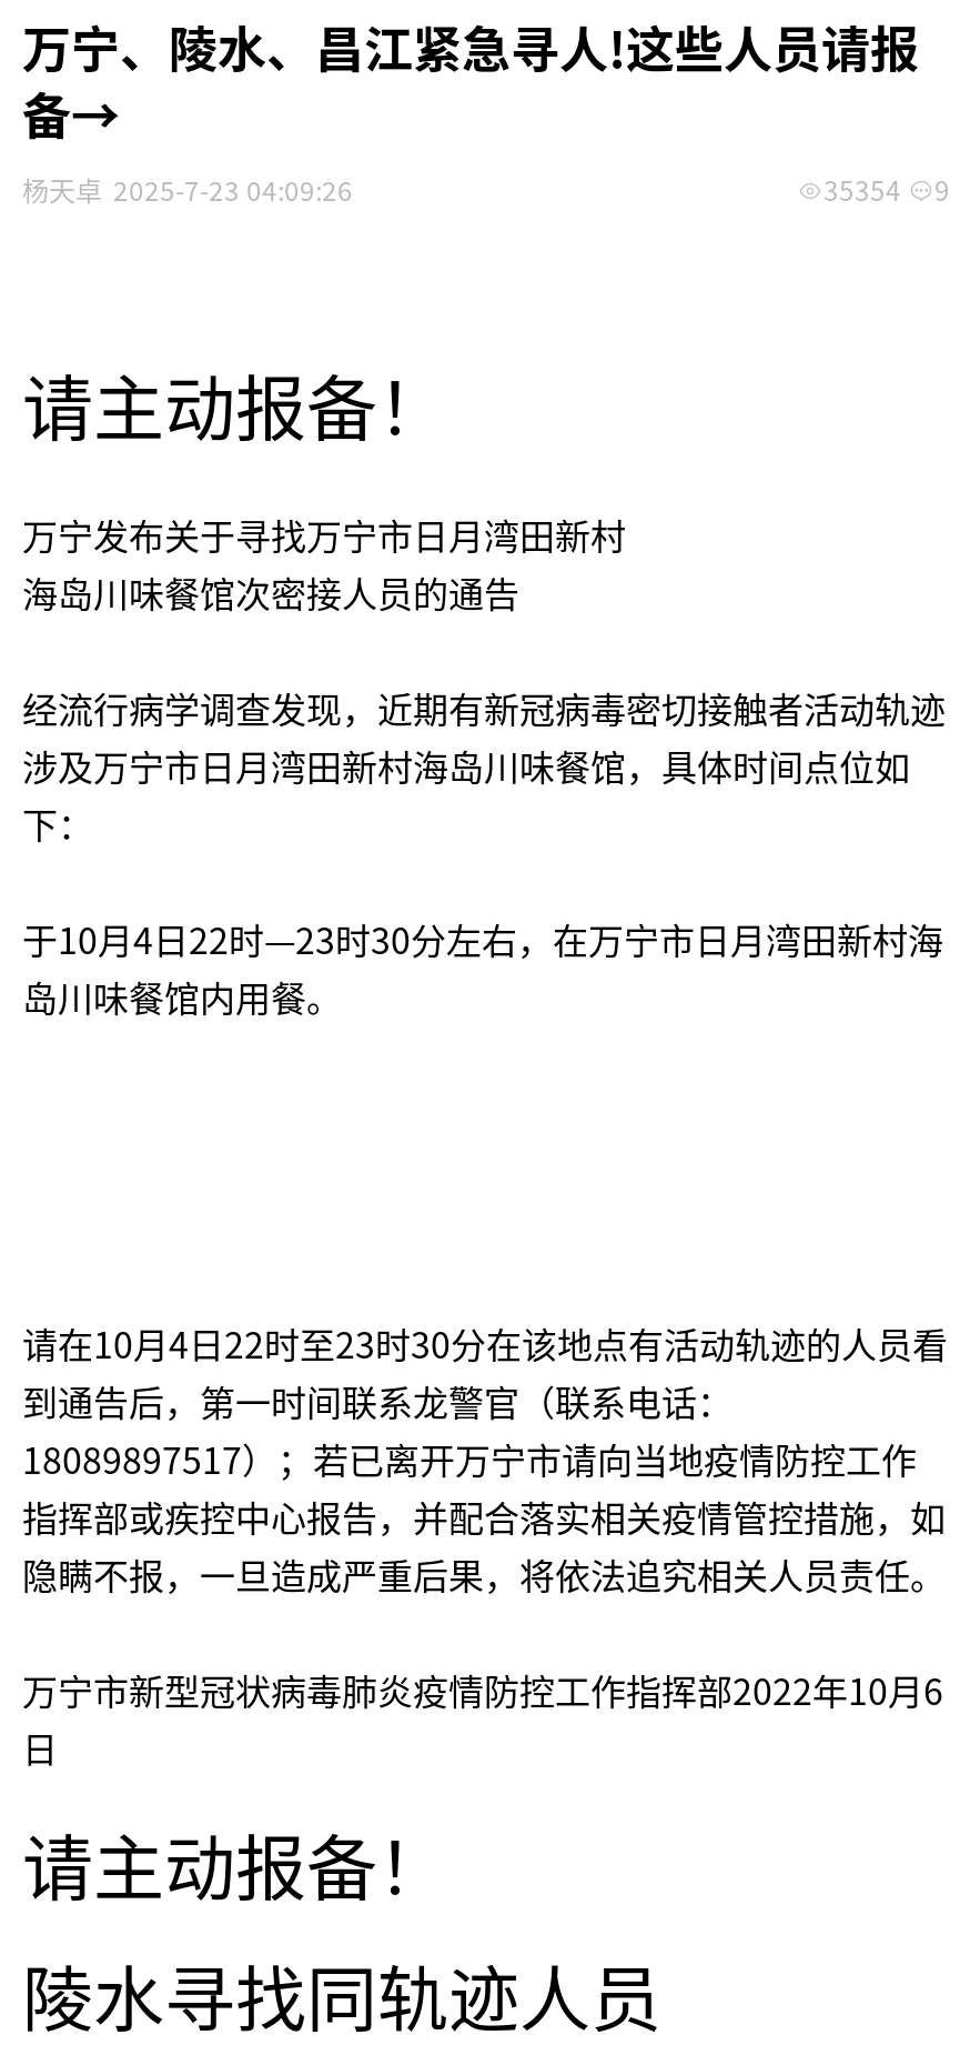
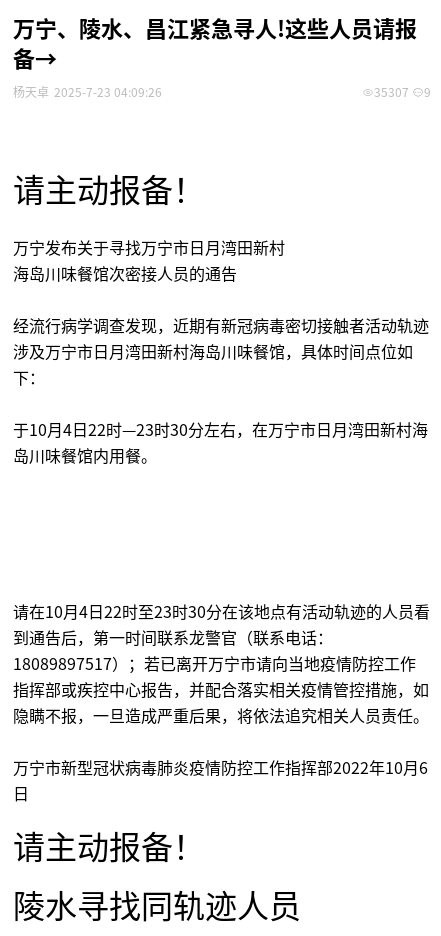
- 35354 9
+ 35307 9
